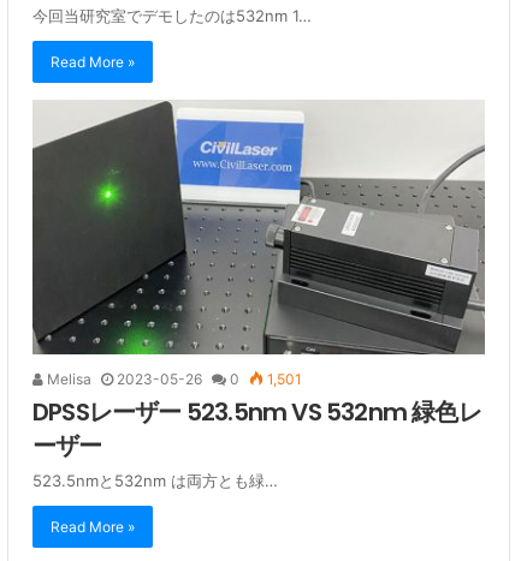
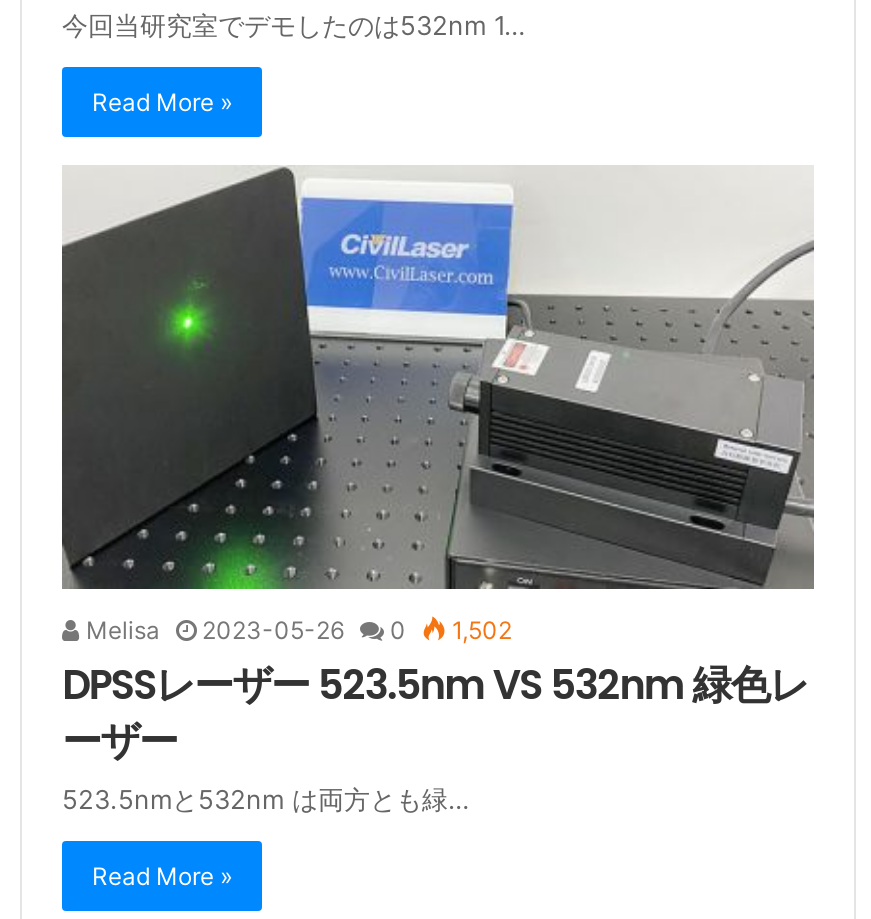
- Melisa 2023-05-26 0 1,501
+ Melisa 2023-05-26 0 1,502
